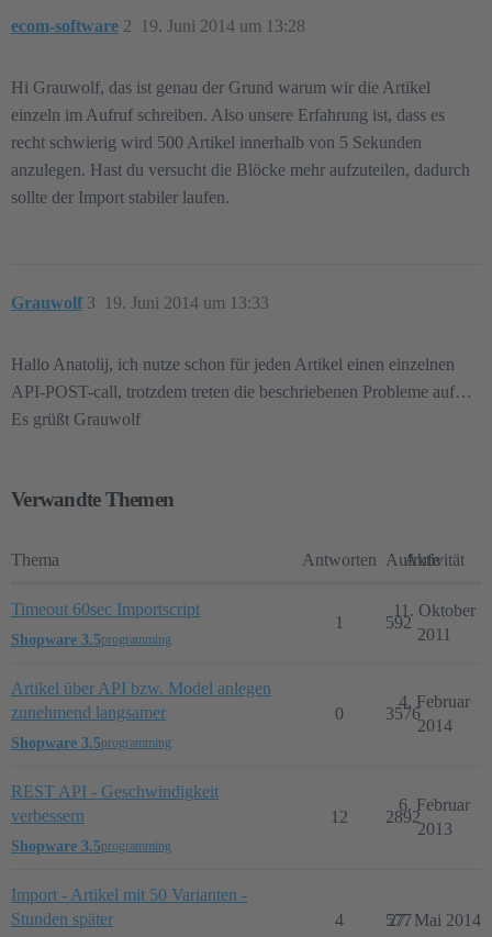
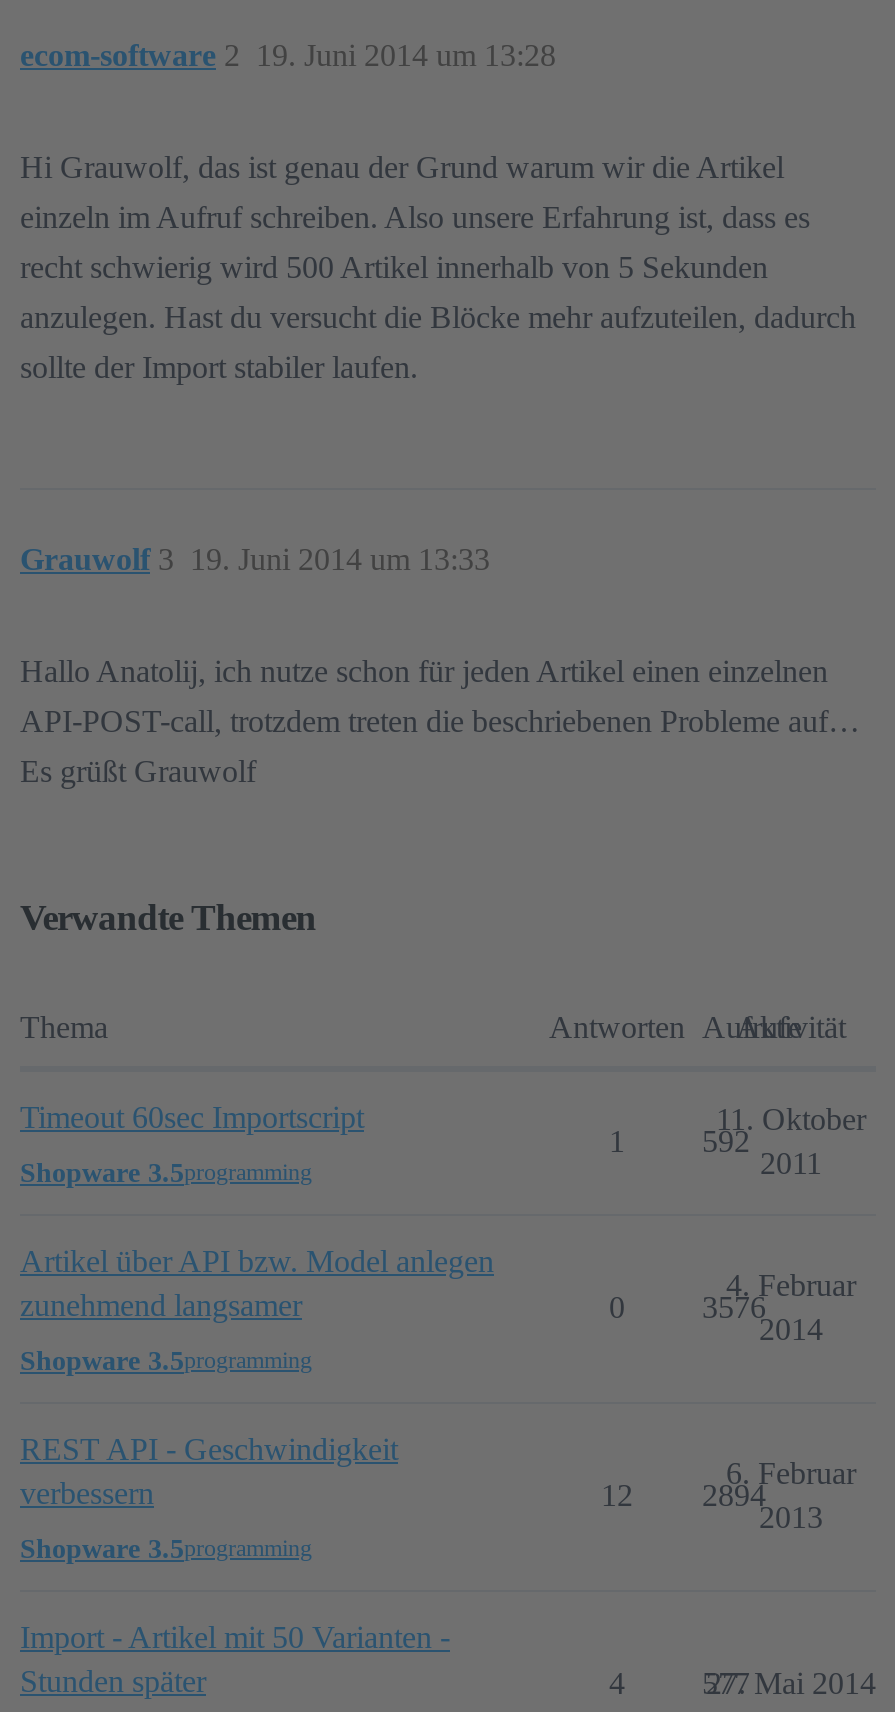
- 2892
+ 2894
